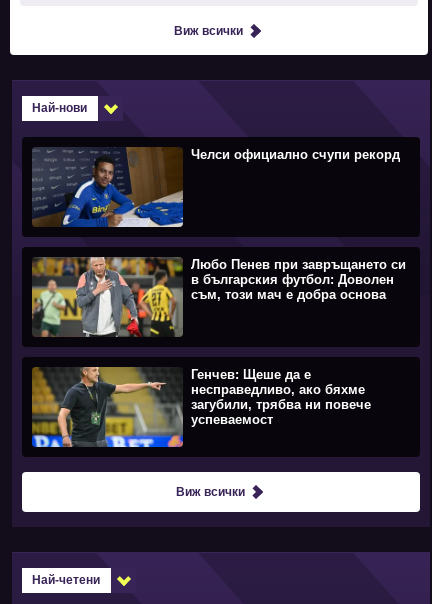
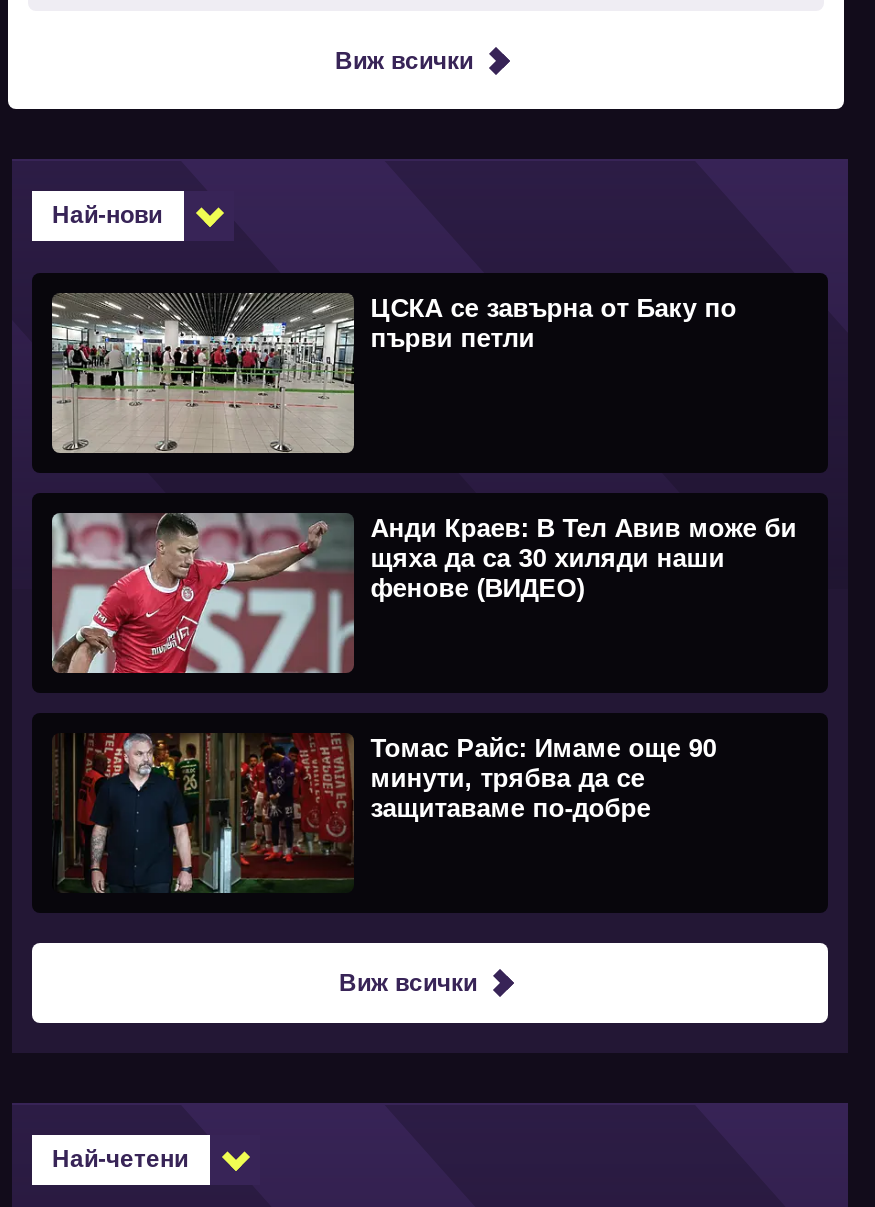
- [image]
- Челси официално счупи рекорд
+ [image]
+ ЦСКА се завърна от Баку по
+ първи петли

- [image]
- Любо Пенев при завръщането си
- в българския футбол: Доволен
- съм, този мач е добра основа
+ [image]
+ Анди Краев: В Тел Авив може би
+ щяха да са 30 хиляди наши
+ фенове (ВИДЕО)

- [image]
- Генчев: Щеше да е
- несправедливо, ако бяхме
- загубили, трябва ни повече
- успеваемост
+ [image]
+ Томас Райс: Имаме още 90
+ минути, трябва да се
+ защитаваме по-добре
